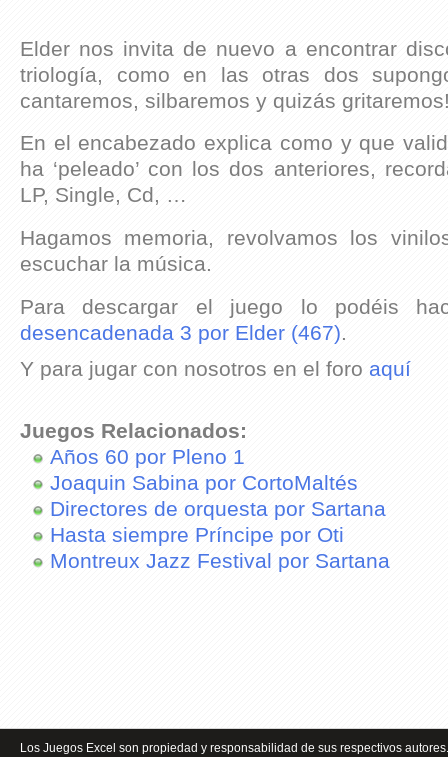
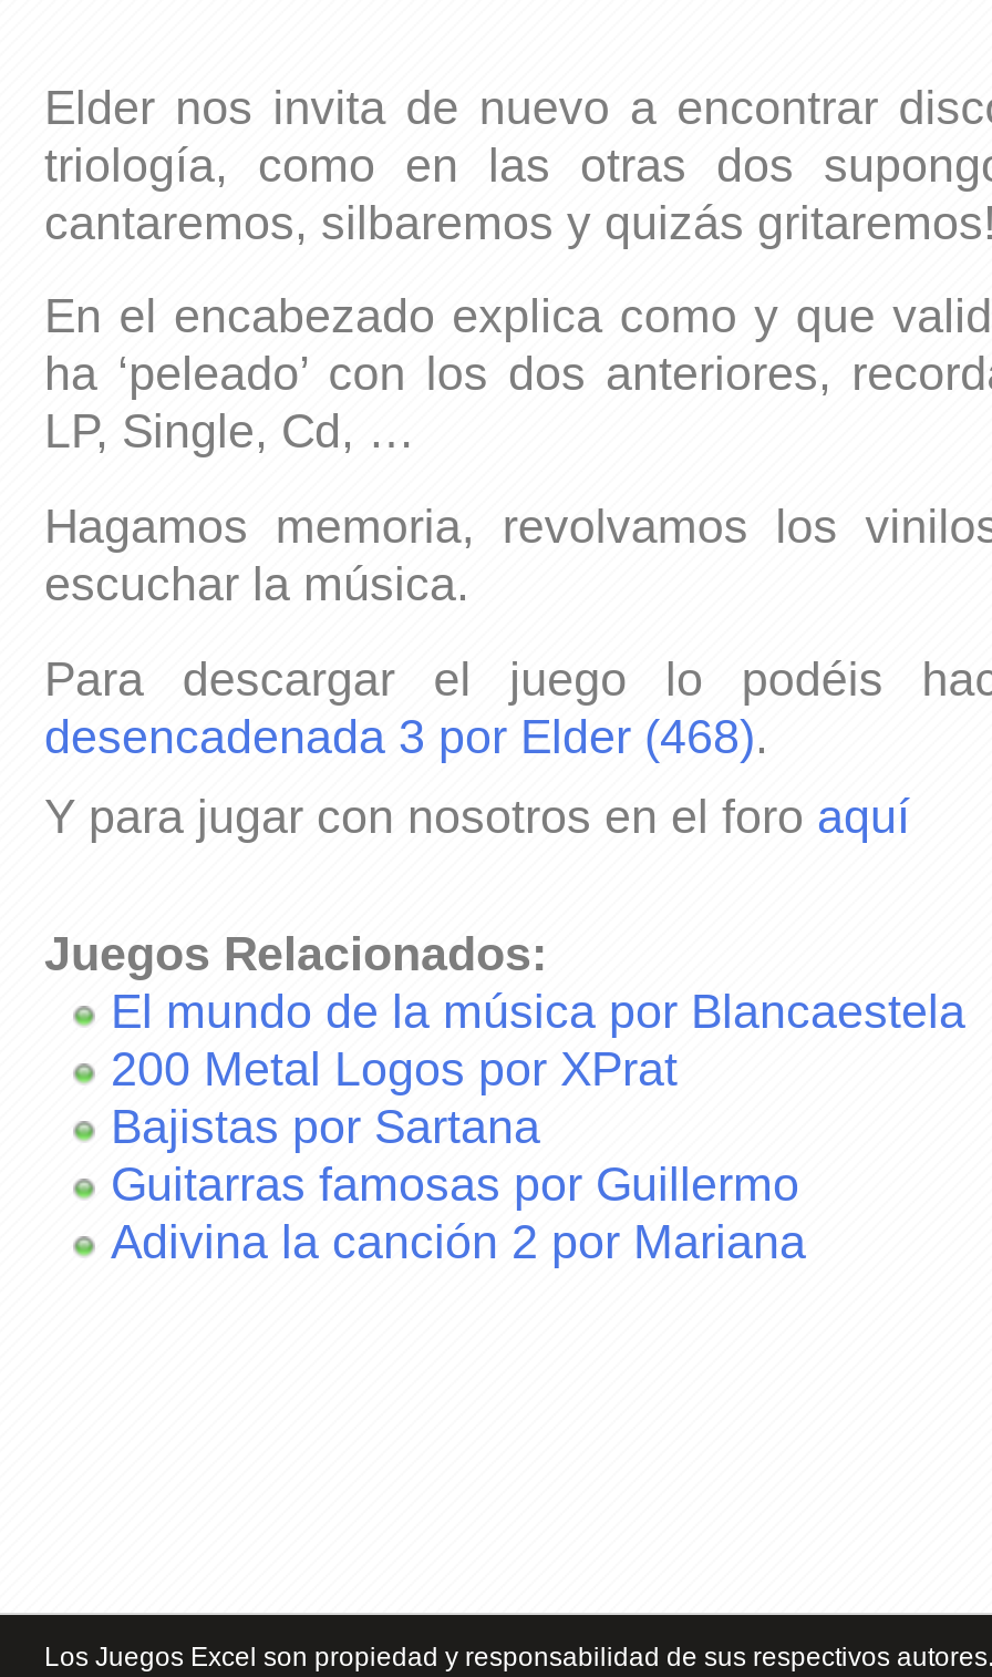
- desencadenada 3 por Elder (467).
+ desencadenada 3 por Elder (468).

- Años 60 por Pleno 1
- Joaquin Sabina por CortoMaltés
- Directores de orquesta por Sartana
- Hasta siempre Príncipe por Oti
- Montreux Jazz Festival por Sartana
+ El mundo de la música por Blancaestela
+ 200 Metal Logos por XPrat
+ Bajistas por Sartana
+ Guitarras famosas por Guillermo
+ Adivina la canción 2 por Mariana
